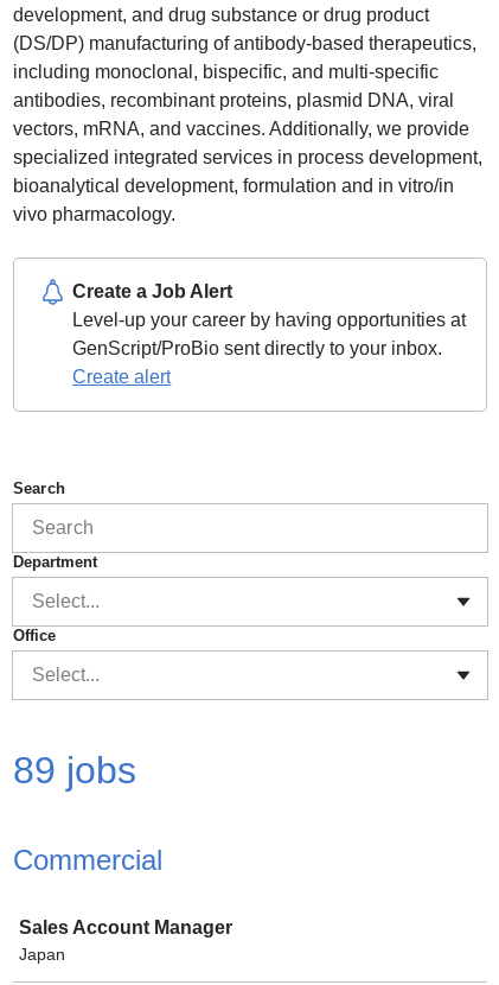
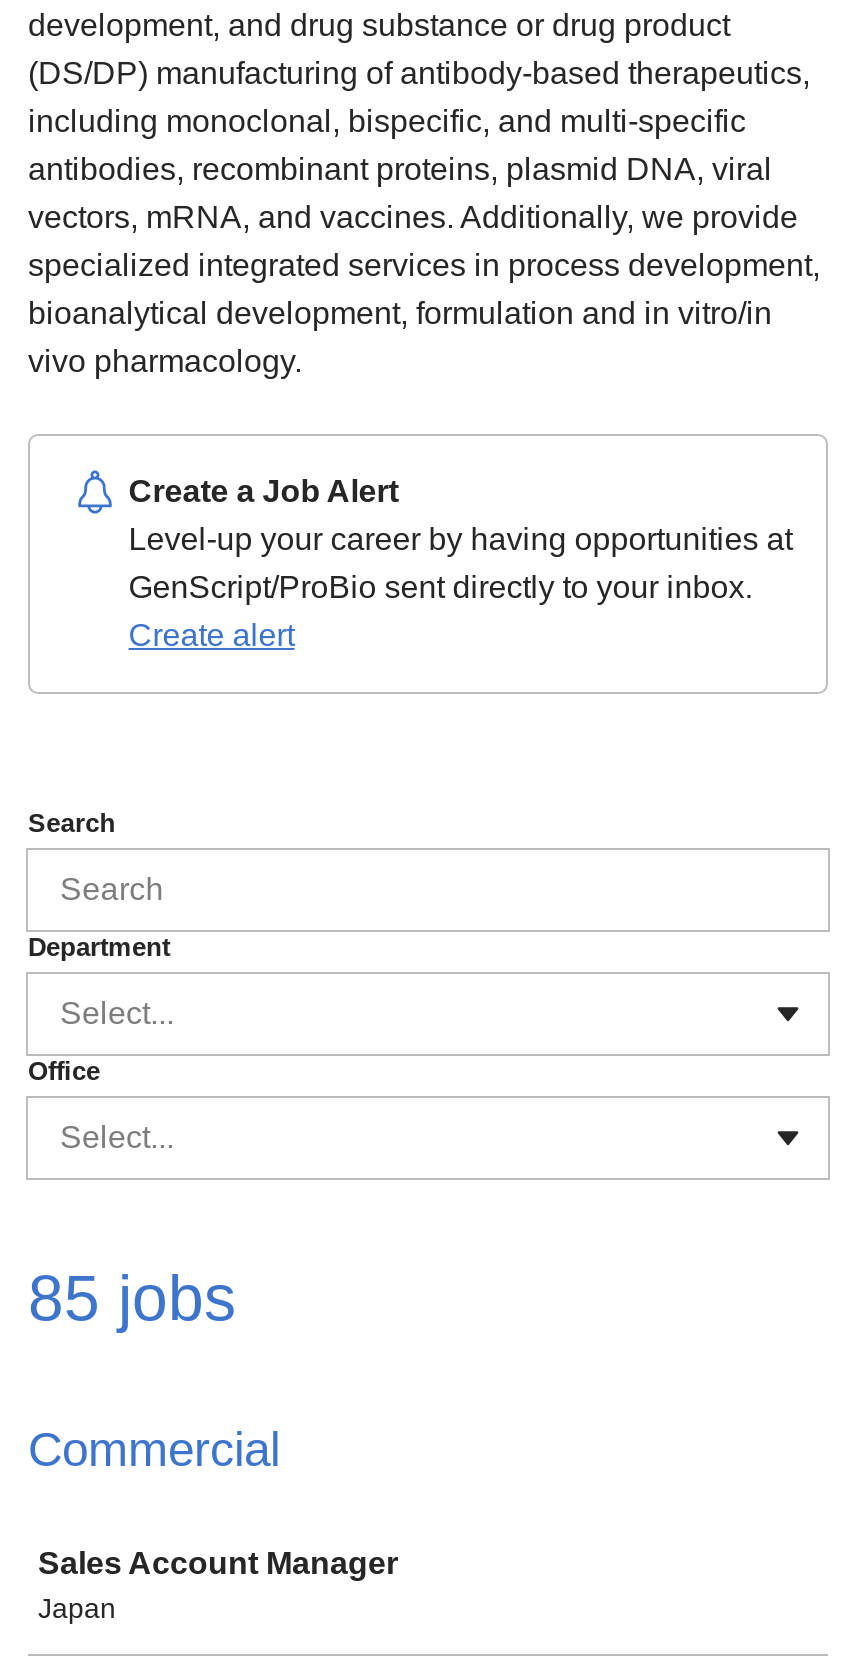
- 89 jobs
+ 85 jobs
